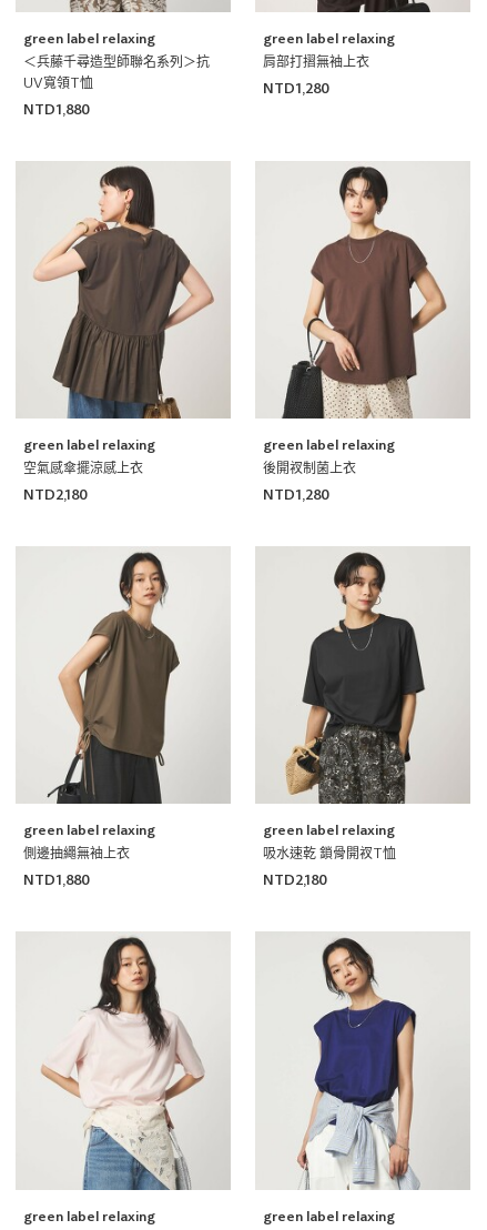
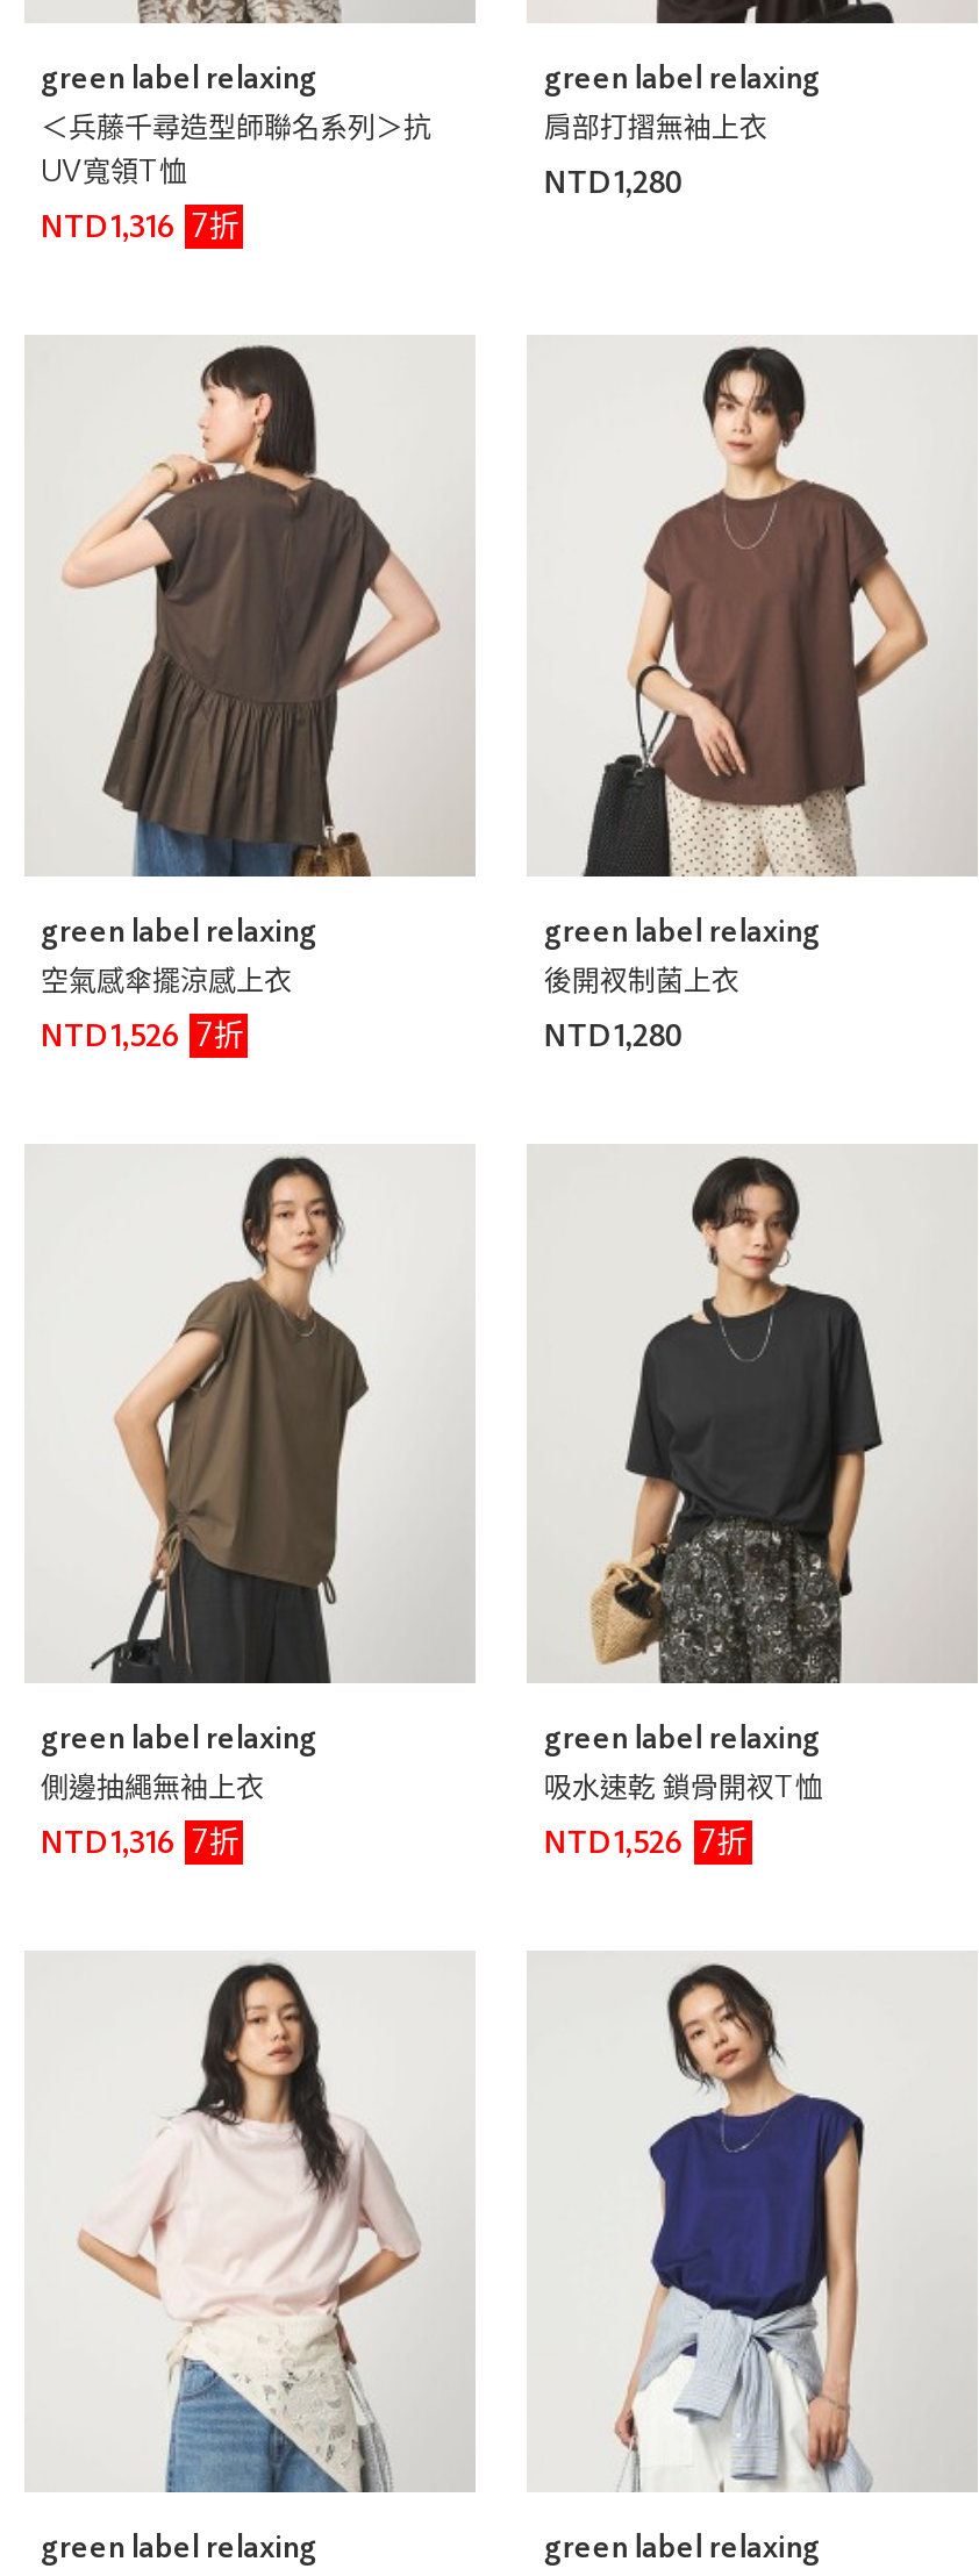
- NTD1,880
+ NTD1,316
+ 7折

- NTD2,180
+ NTD1,526
+ 7折

- NTD1,880
+ NTD1,316
+ 7折

- NTD2,180
+ NTD1,526
+ 7折
